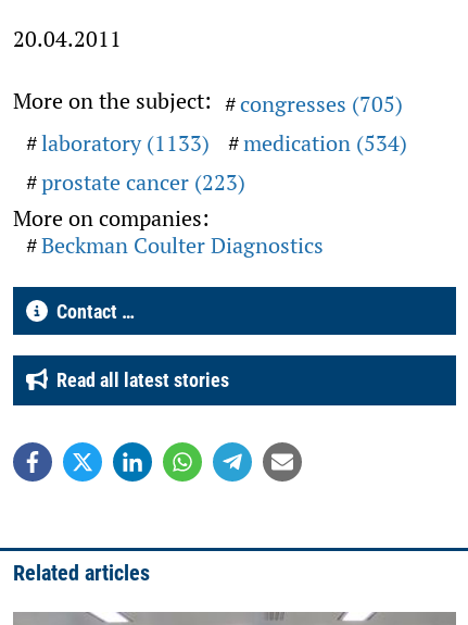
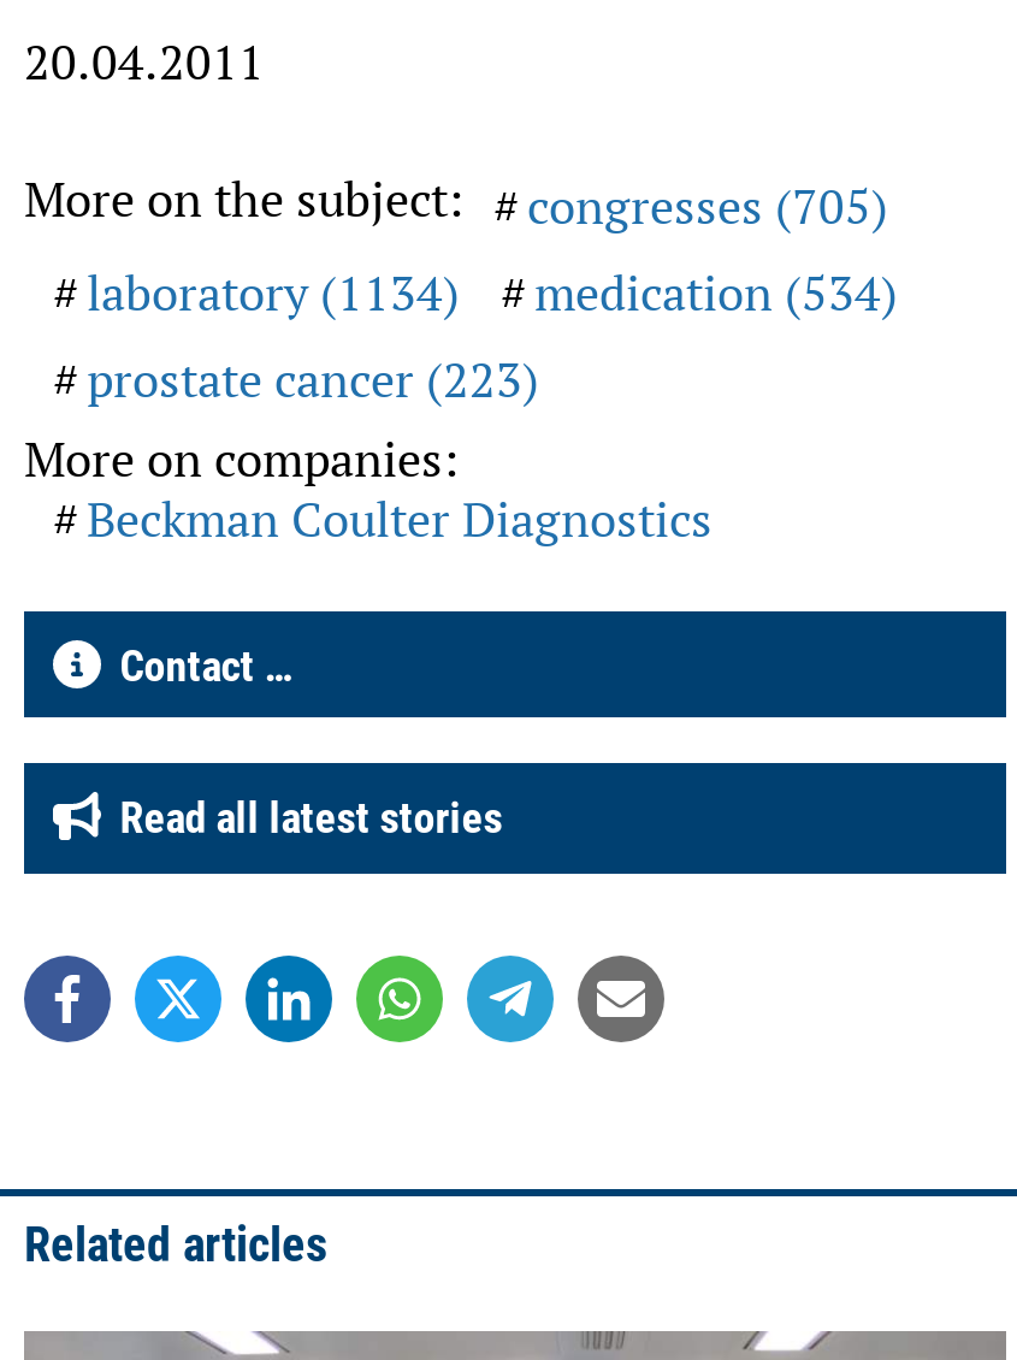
- laboratory (1133) medication (534)
+ laboratory (1134) medication (534)
